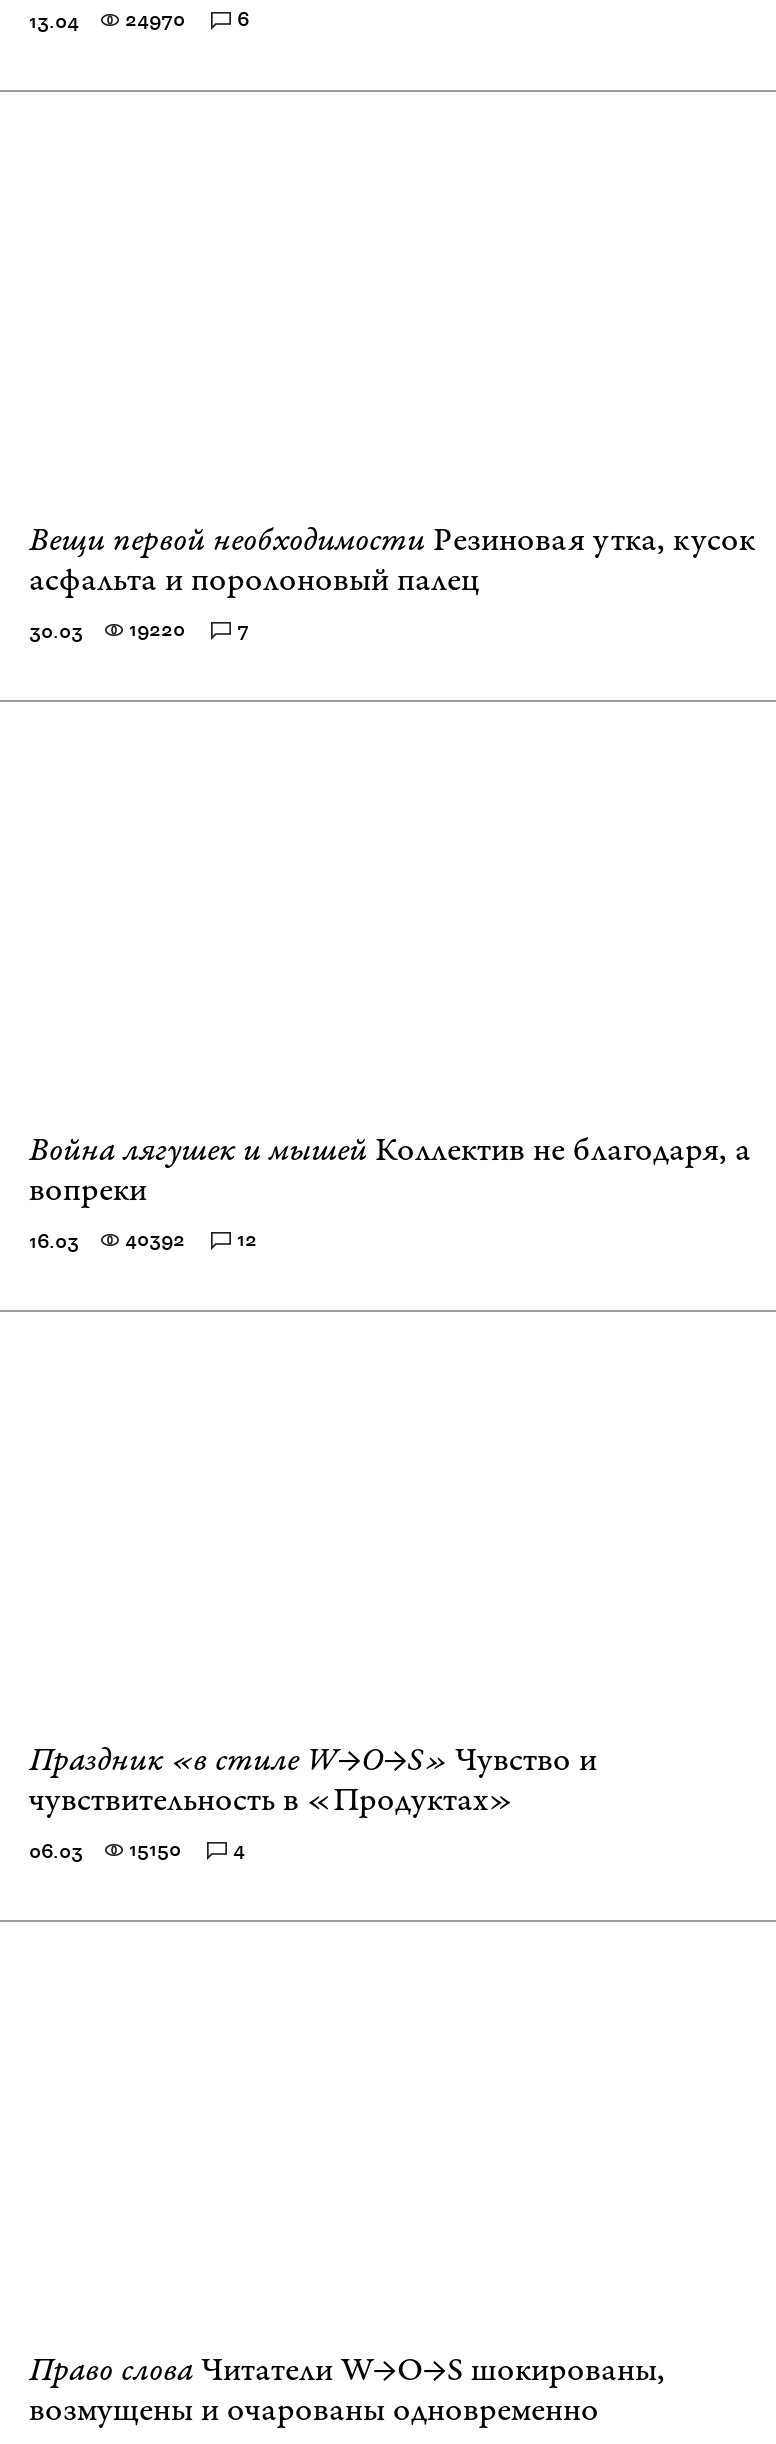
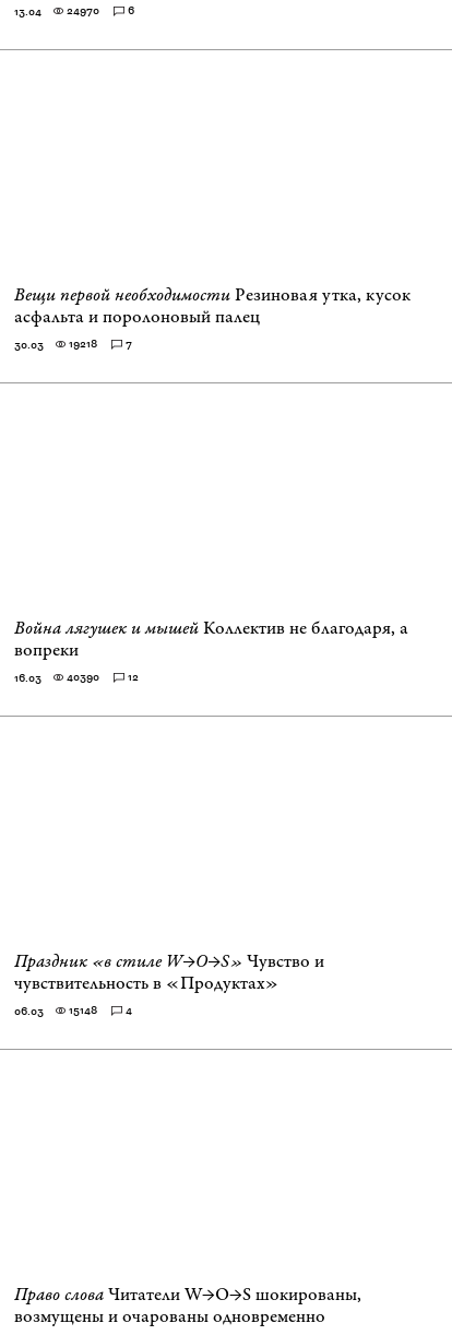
- 30.03 19220
+ 30.03 19218

- 16.03 40392
+ 16.03 40390

- 06.03 15150
+ 06.03 15148
